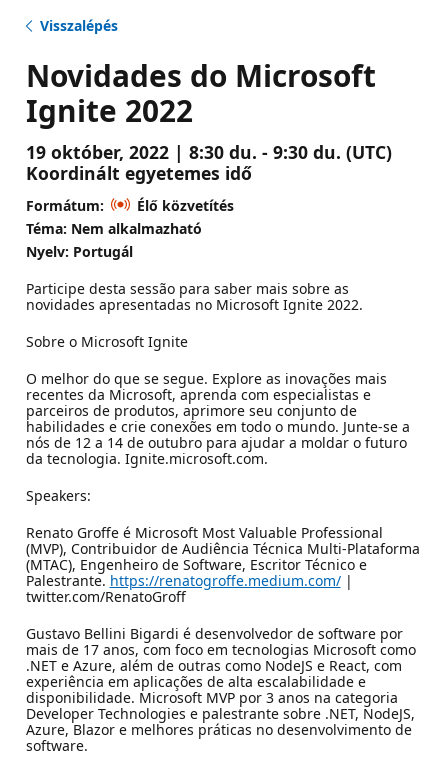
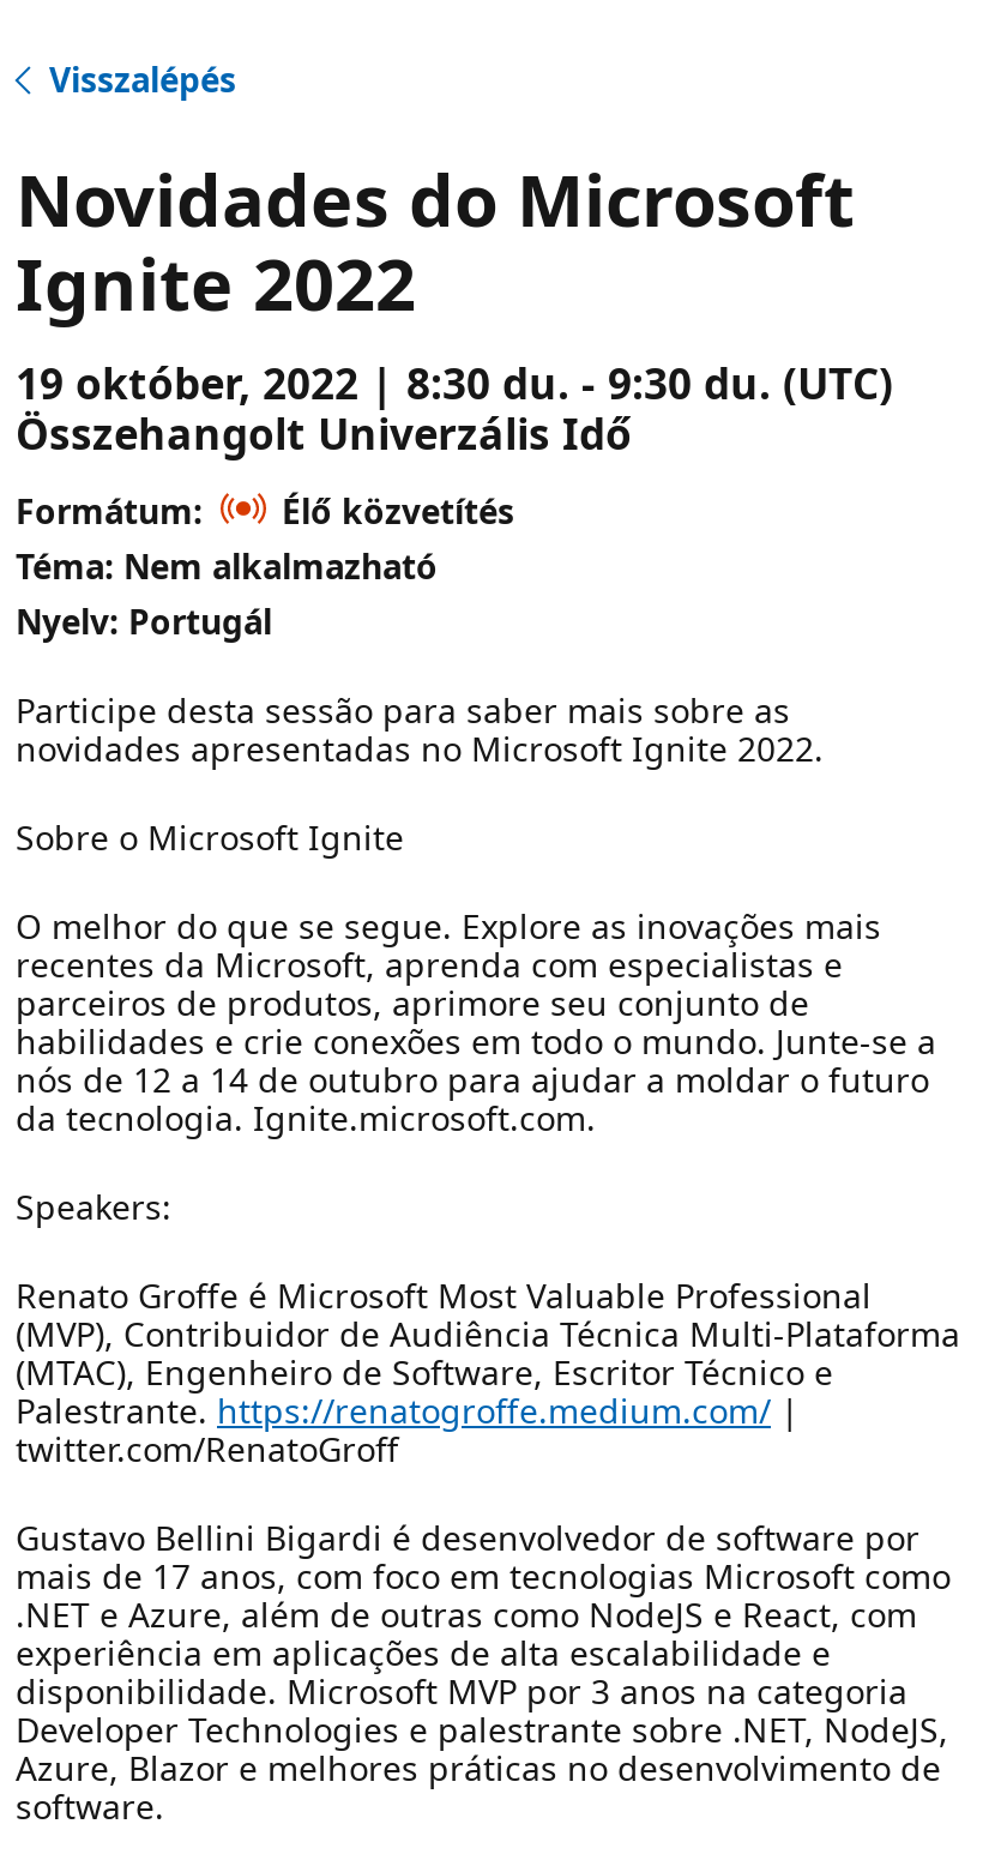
- Koordinált egyetemes idő
+ Összehangolt Univerzális Idő
